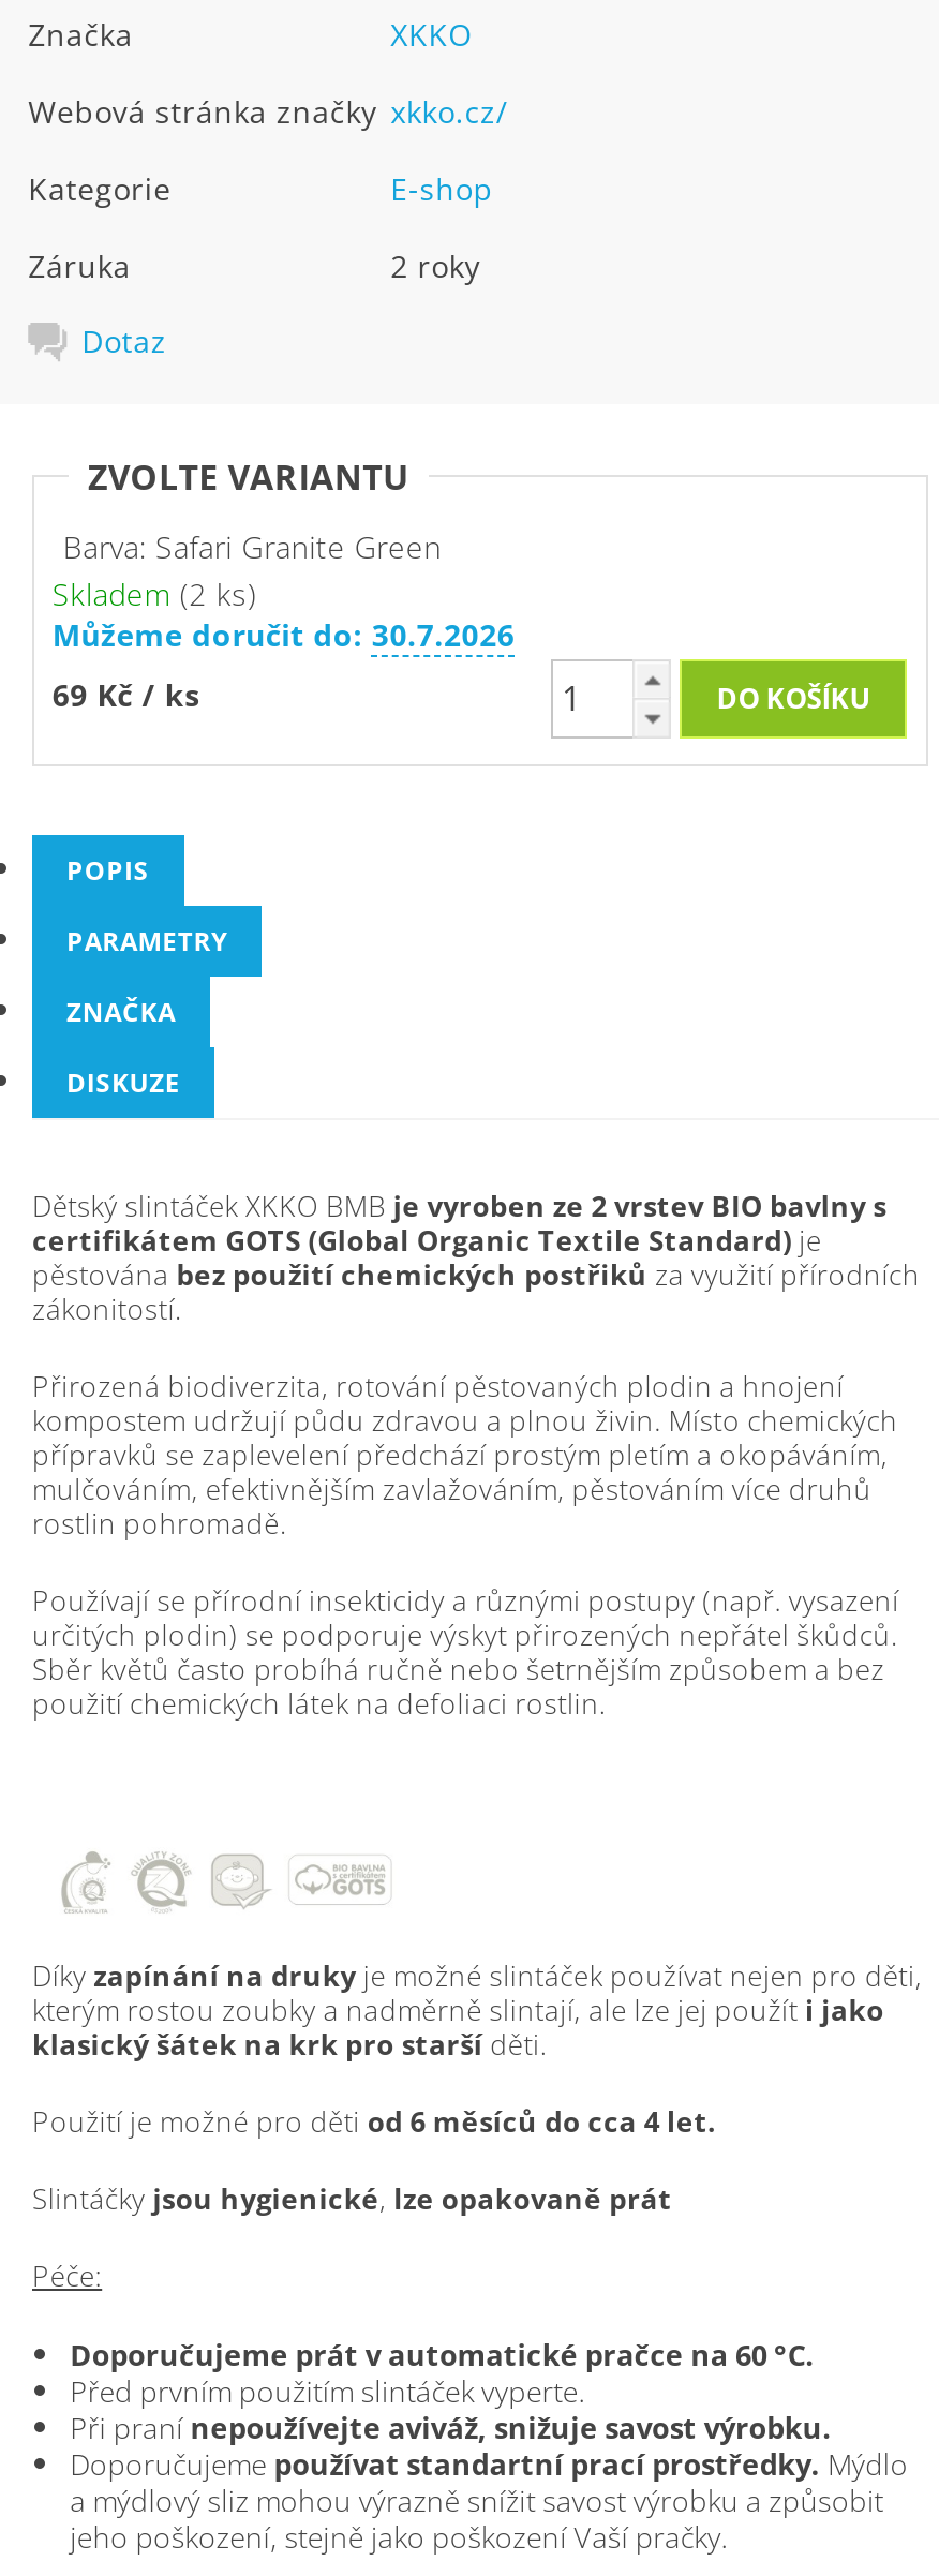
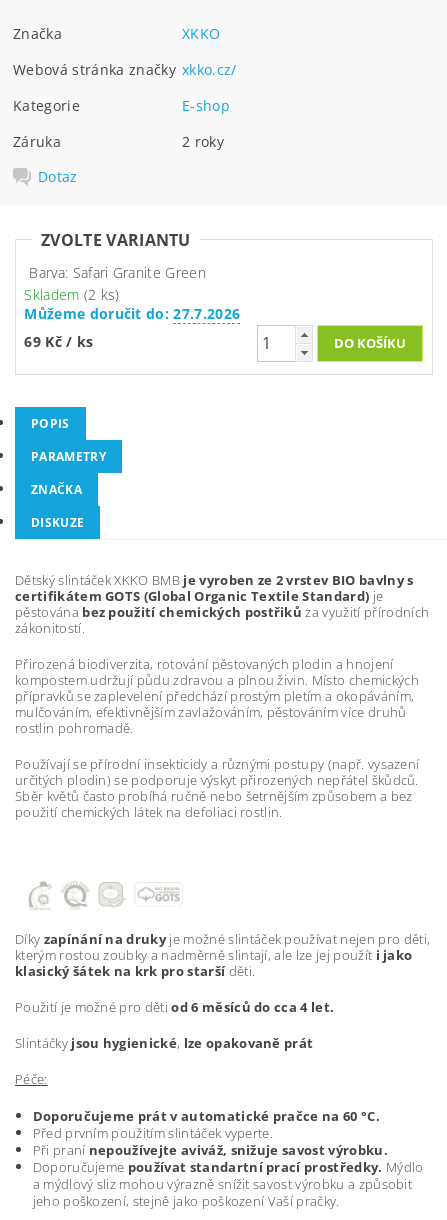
- Můžeme doručit do: 30.7.2026
+ Můžeme doručit do: 27.7.2026
